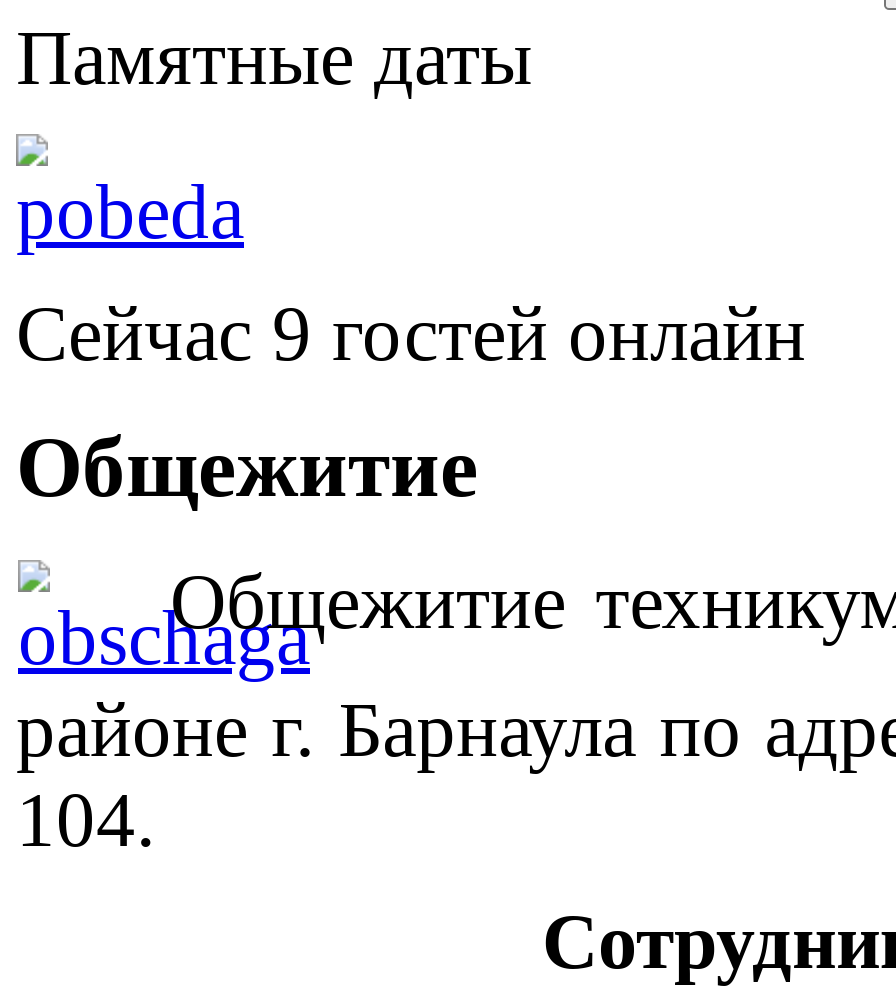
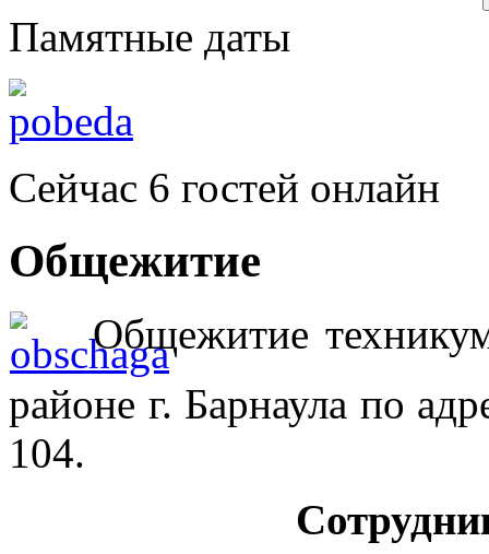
- Сейчас 9 гостей онлайн
+ Сейчас 6 гостей онлайн
